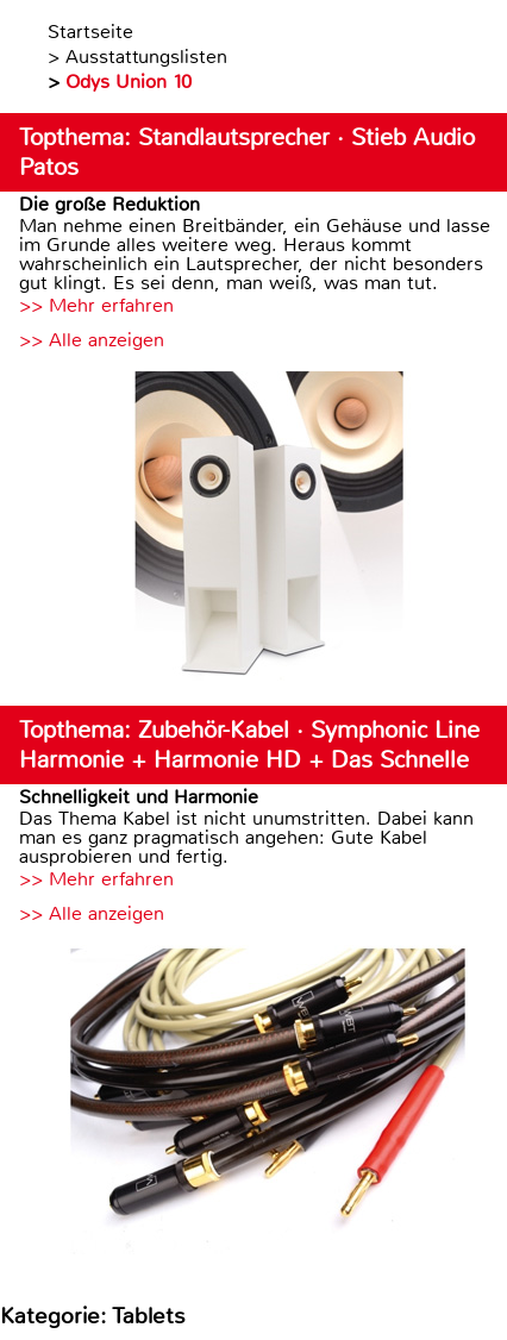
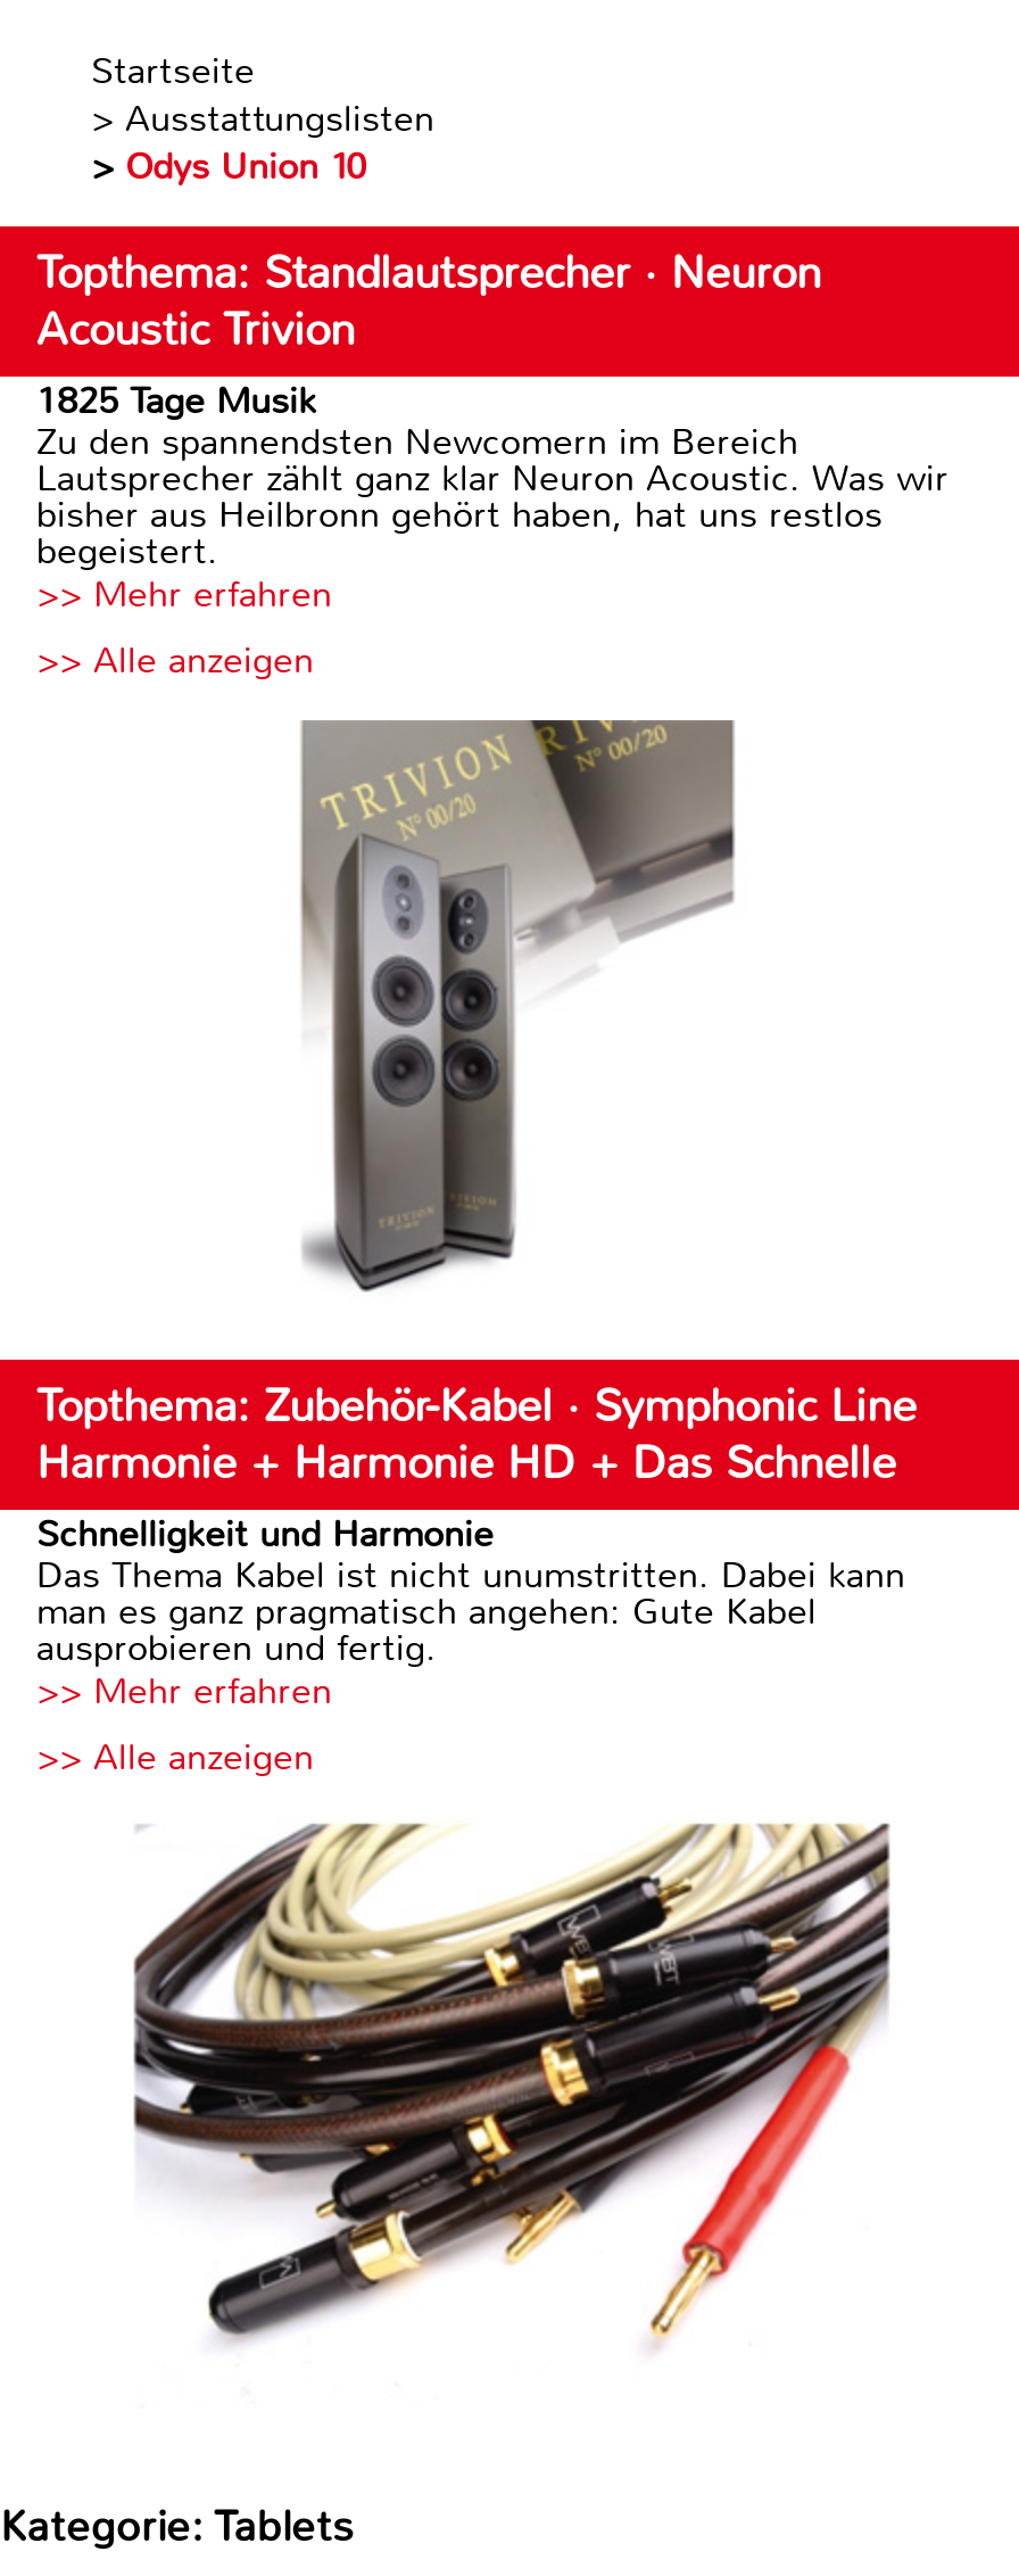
- Topthema: Standlautsprecher · Stieb Audio
- Patos
- Die große Reduktion
- Man nehme einen Breitbänder, ein Gehäuse und lasse
- im Grunde alles weitere weg. Heraus kommt
- wahrscheinlich ein Lautsprecher, der nicht besonders
- gut klingt. Es sei denn, man weiß, was man tut.
+ Topthema: Standlautsprecher · Neuron
+ Acoustic Trivion
+ 1825 Tage Musik
+ Zu den spannendsten Newcomern im Bereich
+ Lautsprecher zählt ganz klar Neuron Acoustic. Was wir
+ bisher aus Heilbronn gehört haben, hat uns restlos
+ begeistert.

- [image]
+ [image]
